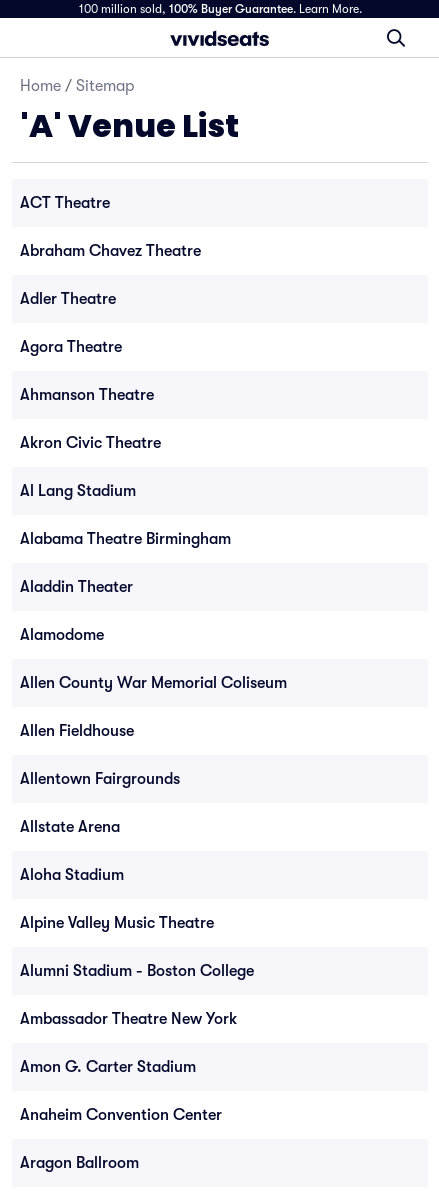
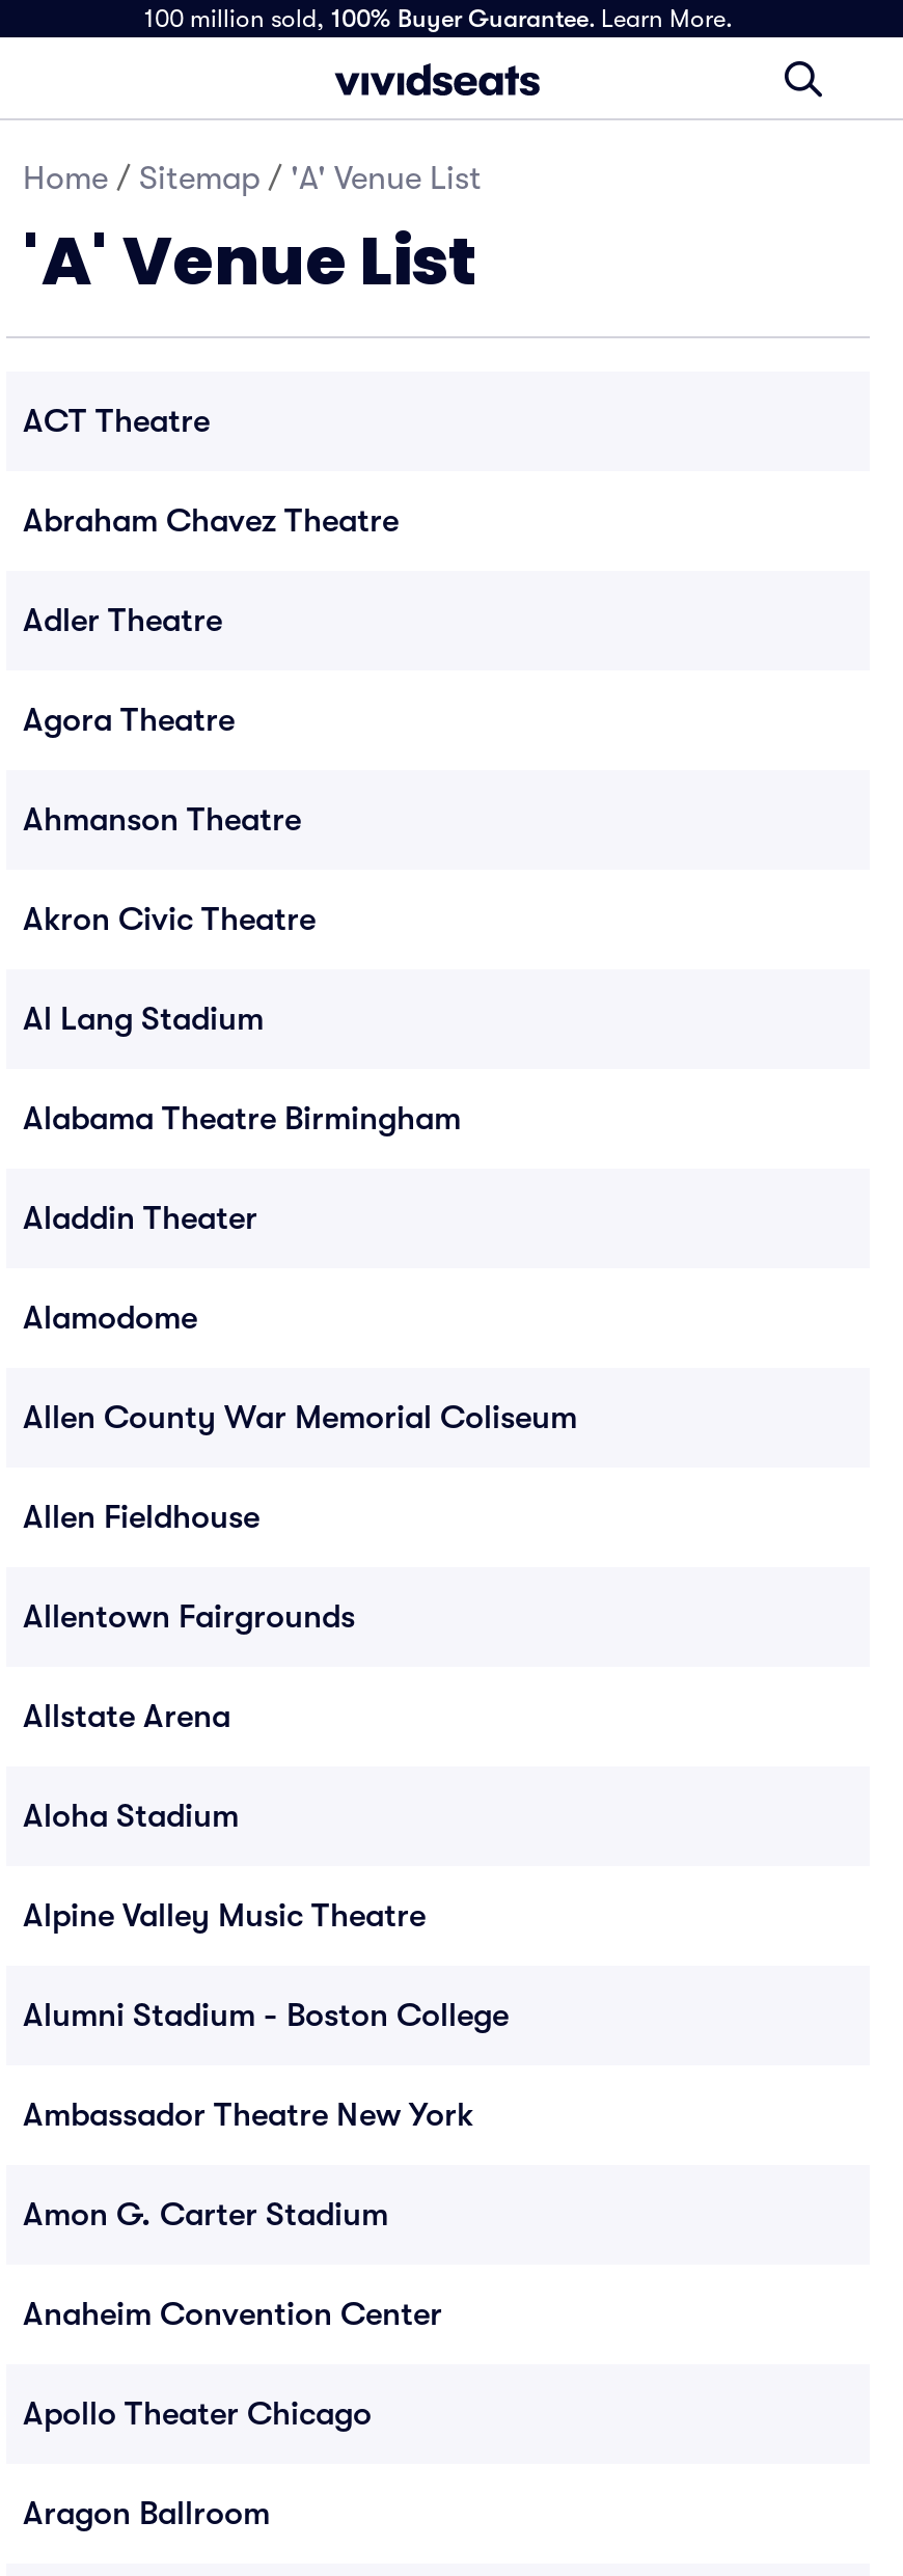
- Home / Sitemap
+ Home / Sitemap / 'A' Venue List

+ Apollo Theater Chicago
